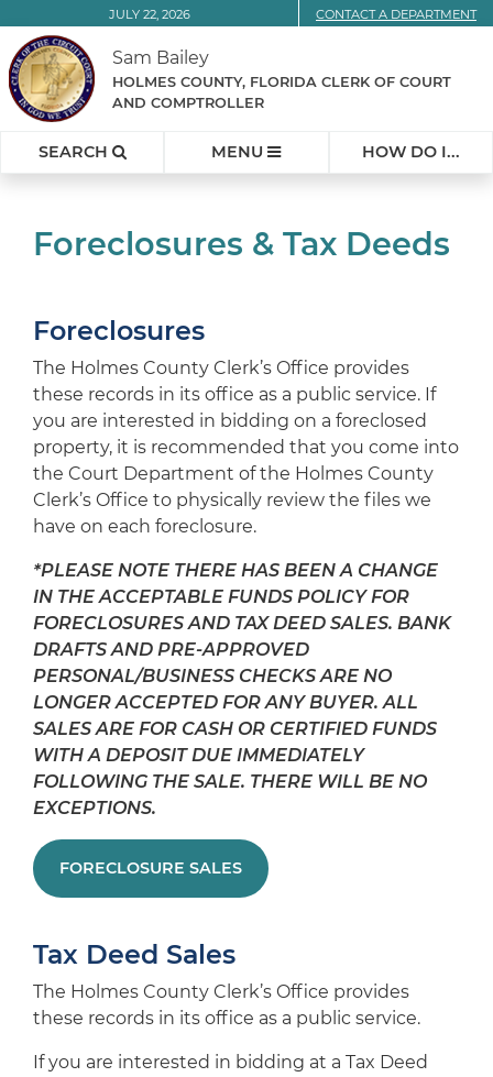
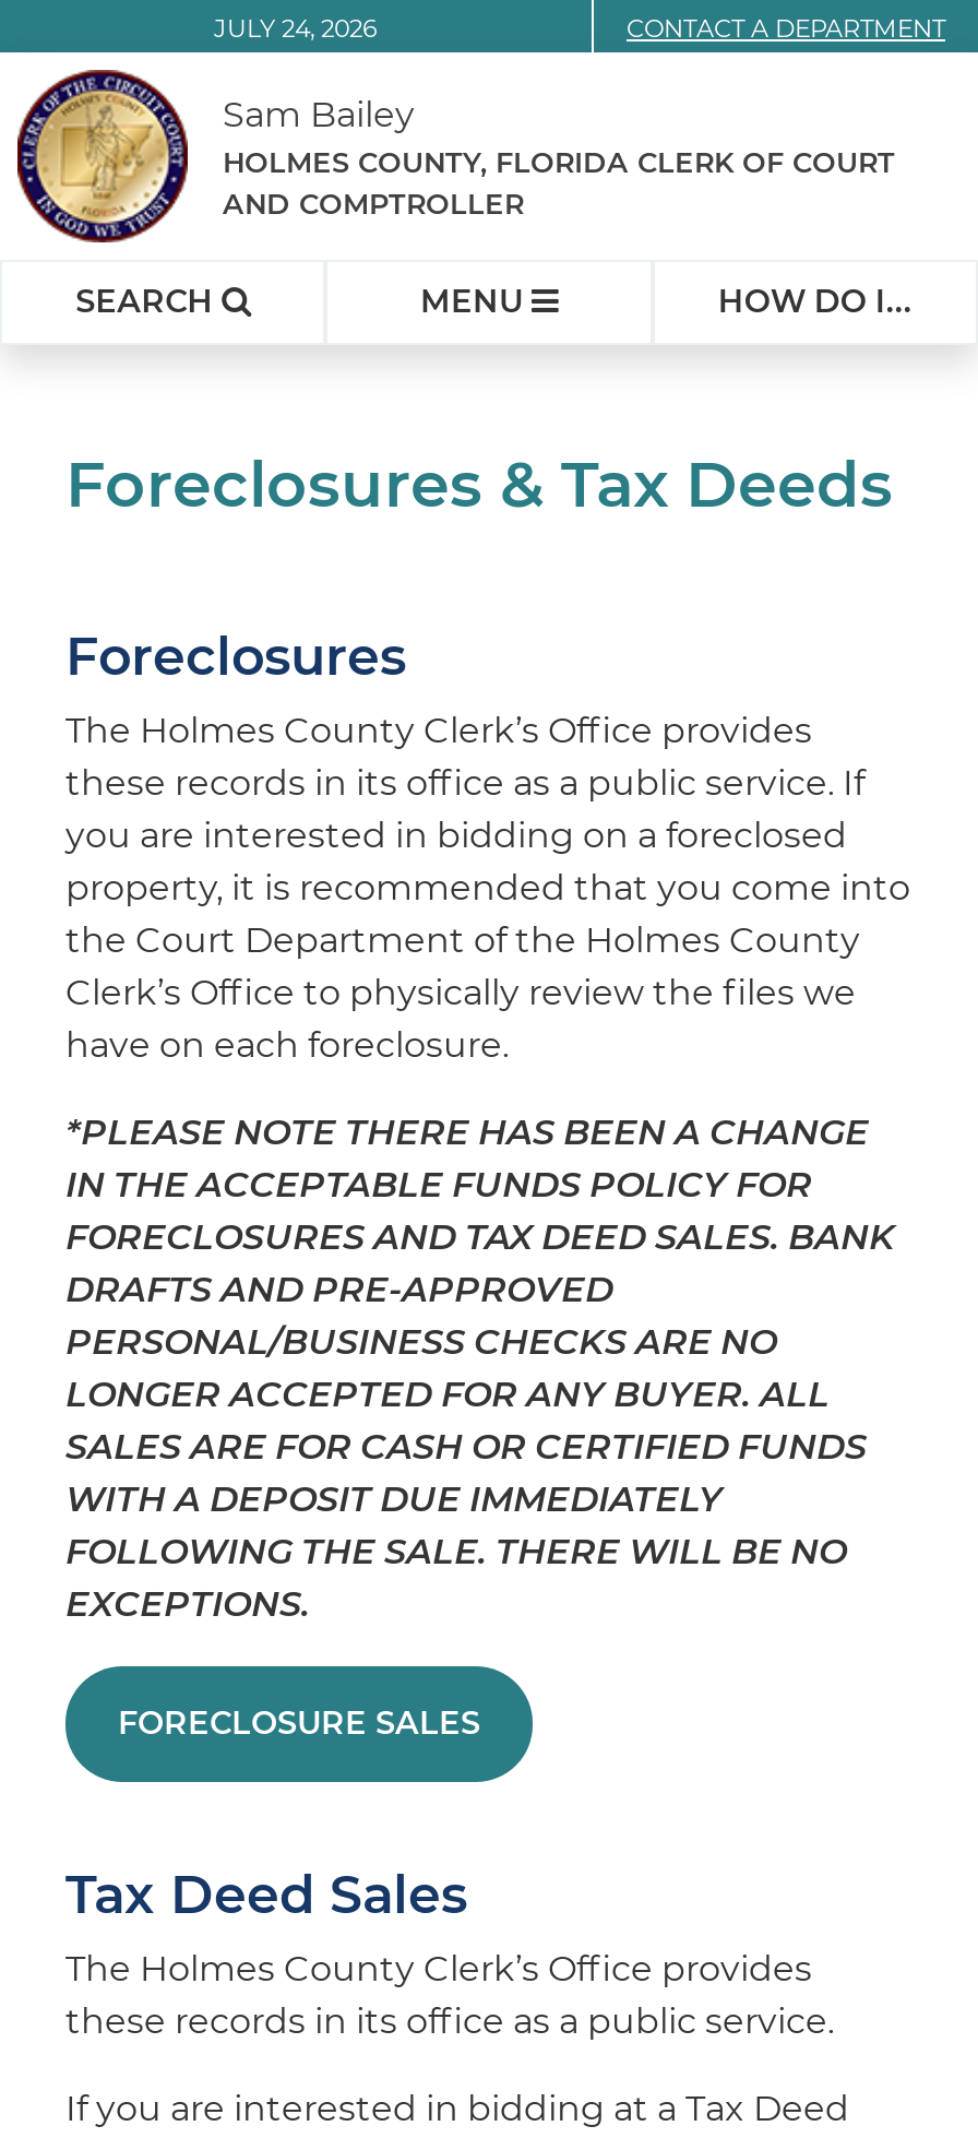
- JULY 22, 2026
+ JULY 24, 2026
